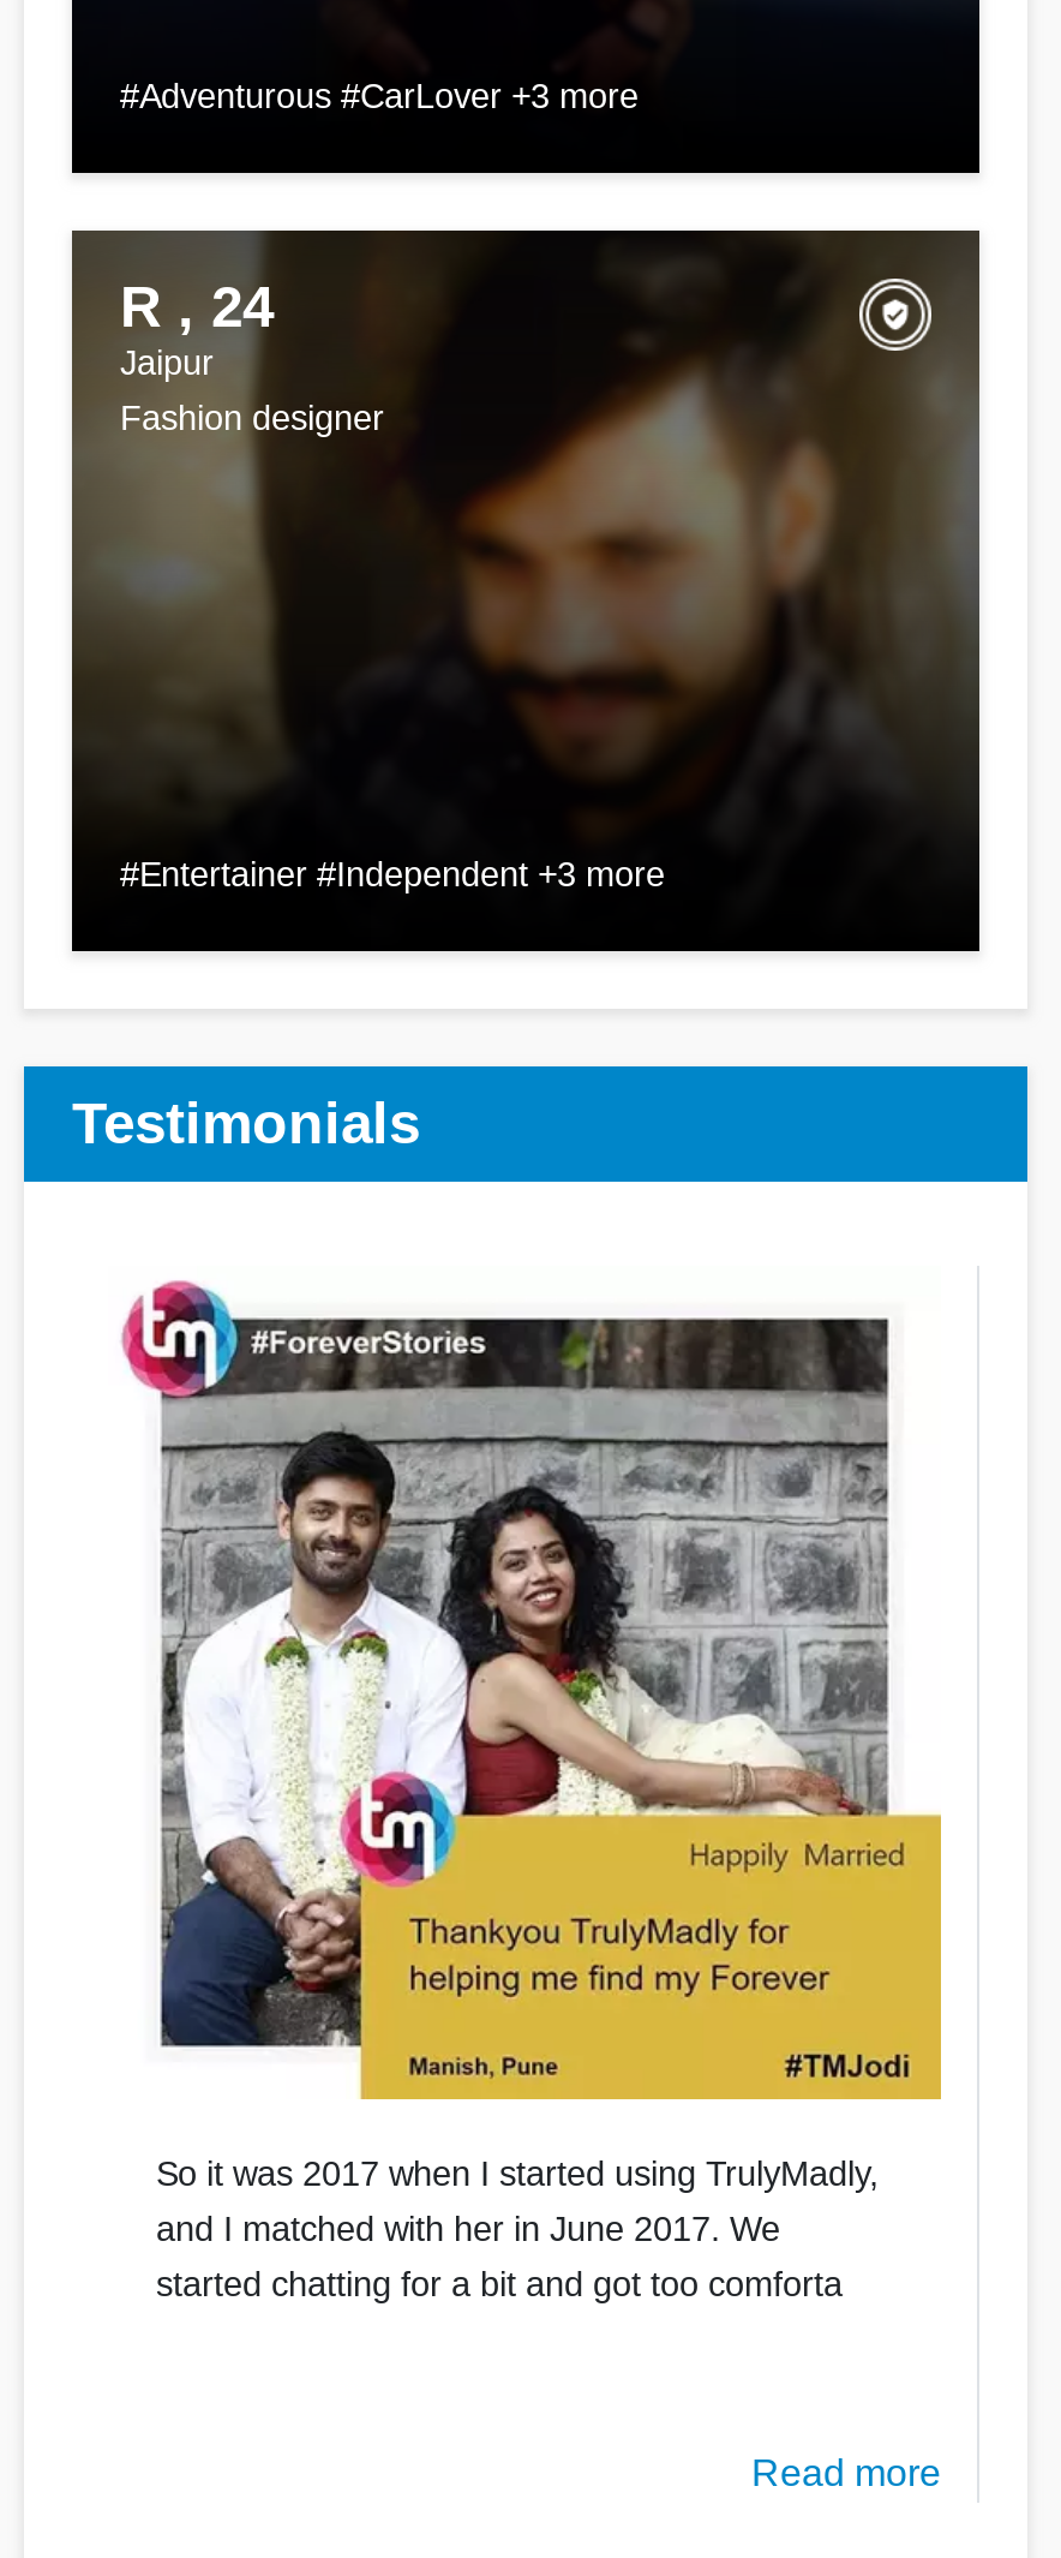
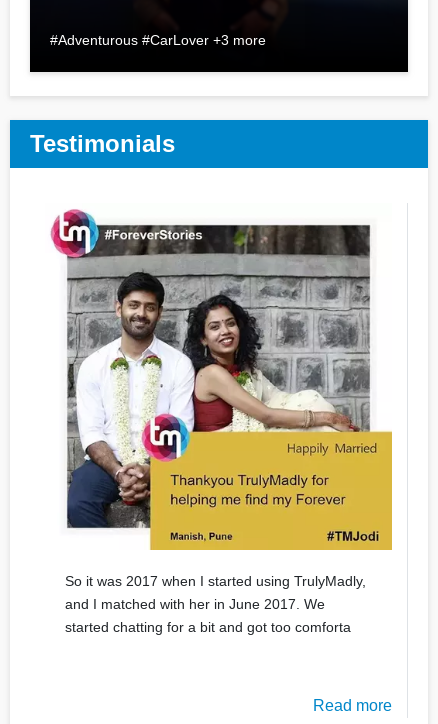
- [image]
- R , 24
- Jaipur
- Fashion designer

- #Entertainer #Independent +3 more
